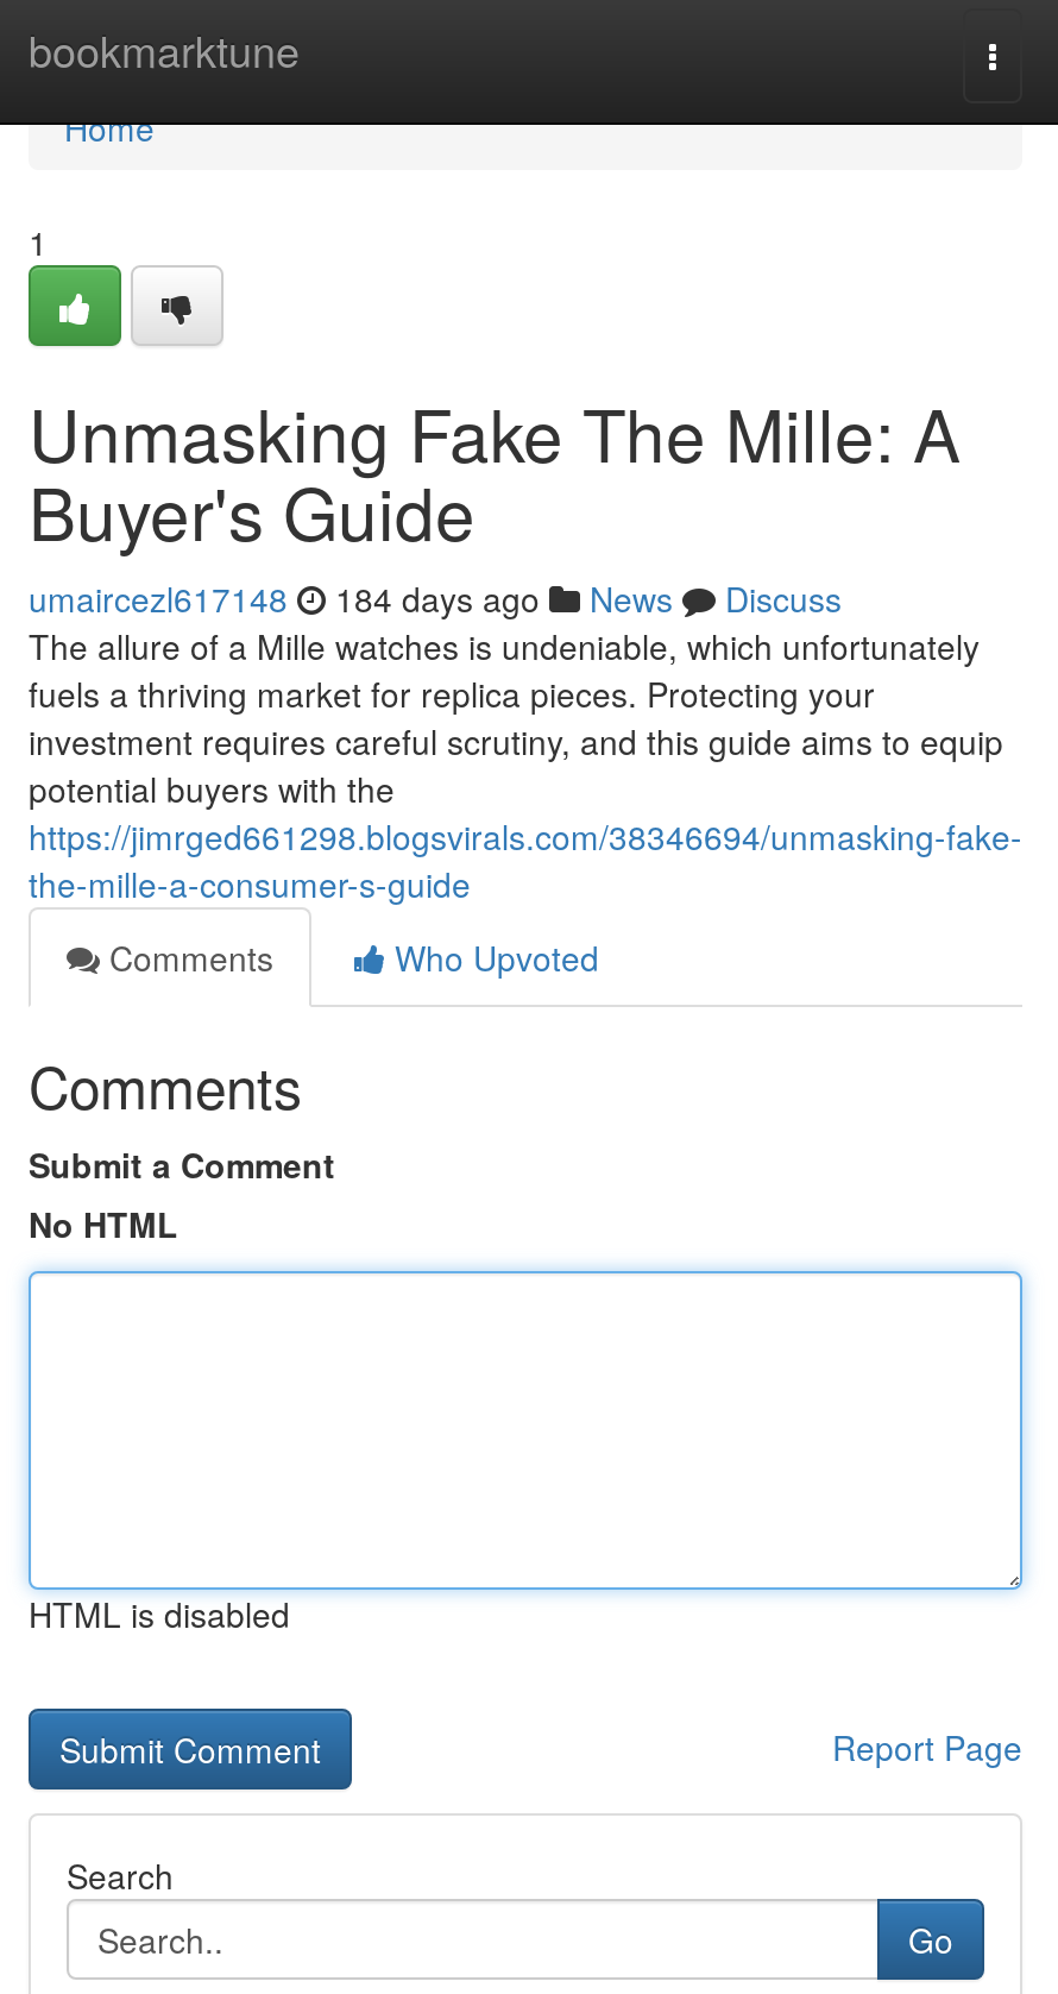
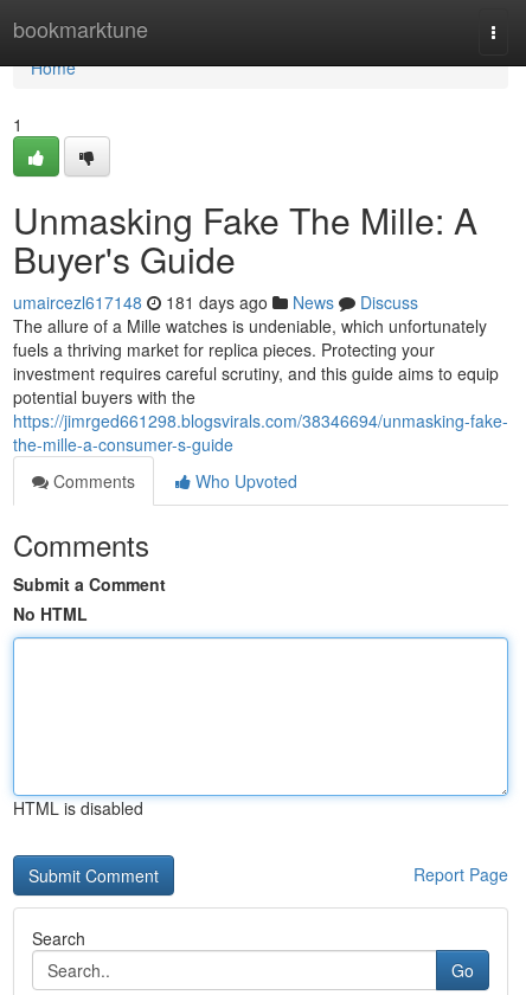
- umaircezl617148 184 days ago News Discuss
+ umaircezl617148 181 days ago News Discuss
